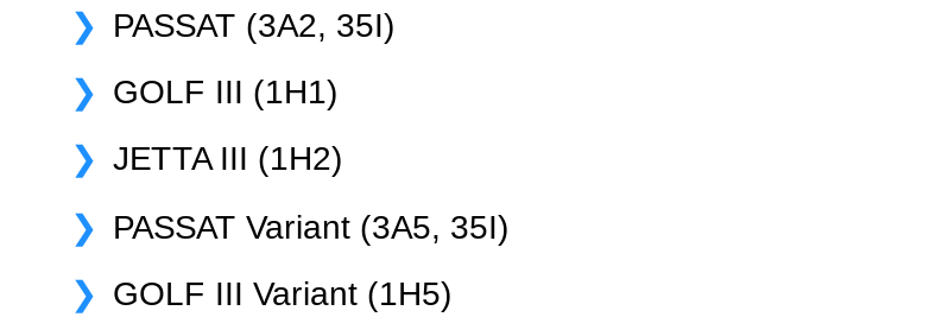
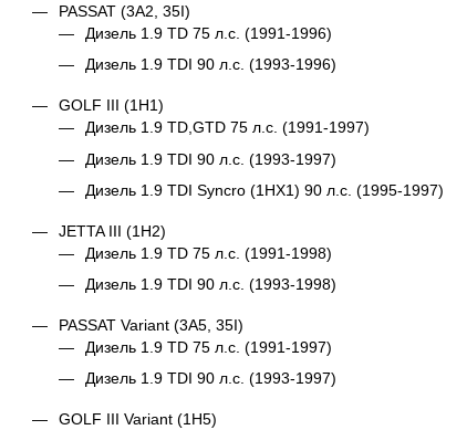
+ Дизель 1.9 TD 75 л.с. (1991-1996)
+ Дизель 1.9 TDI 90 л.с. (1993-1996)

+ Дизель 1.9 TD,GTD 75 л.с. (1991-1997)
+ Дизель 1.9 TDI 90 л.с. (1993-1997)
+ Дизель 1.9 TDI Syncro (1HX1) 90 л.с. (1995-1997)

+ Дизель 1.9 TD 75 л.с. (1991-1998)
+ Дизель 1.9 TDI 90 л.с. (1993-1998)

+ Дизель 1.9 TD 75 л.с. (1991-1997)
+ Дизель 1.9 TDI 90 л.с. (1993-1997)
